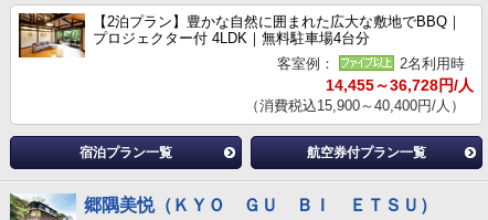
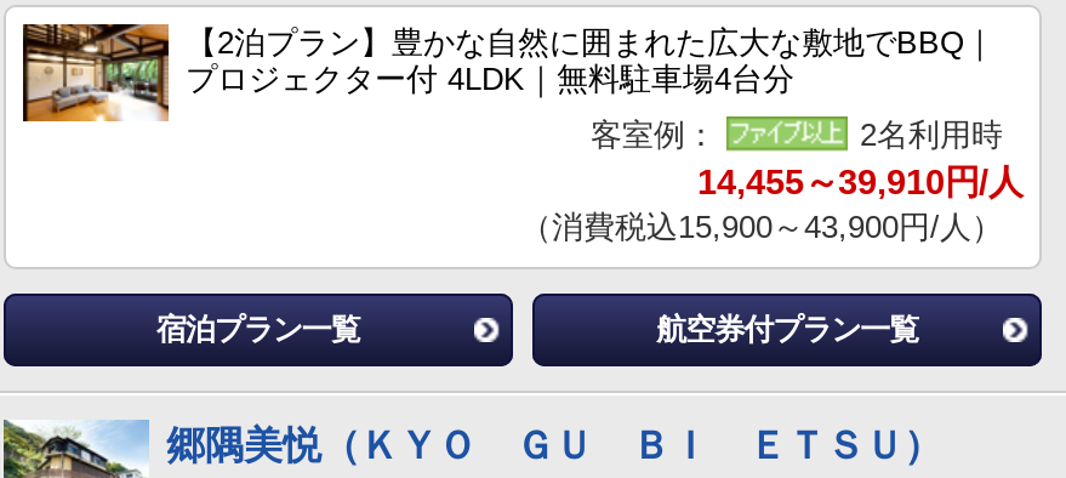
- 14,455～36,728円/人
+ 14,455～39,910円/人

- （消費税込15,900～40,400円/人）
+ （消費税込15,900～43,900円/人）
